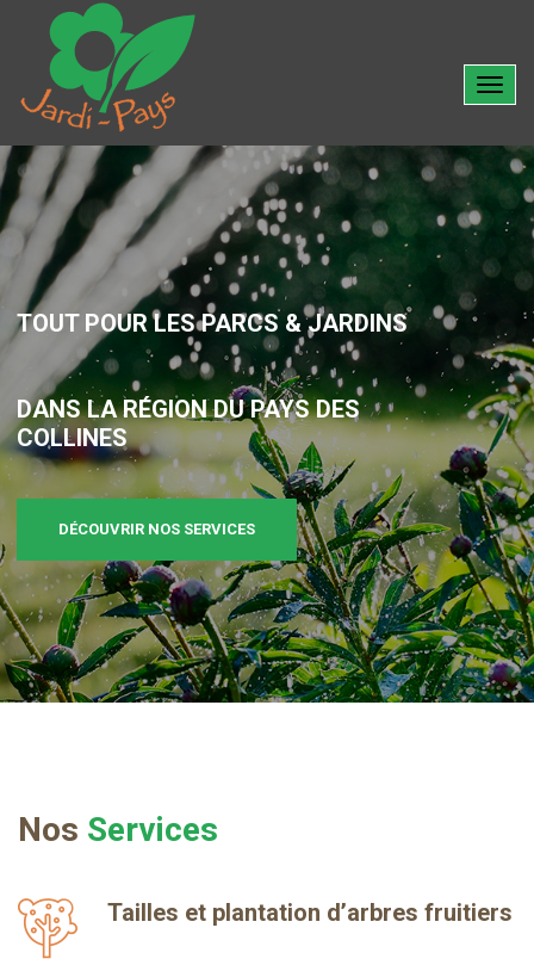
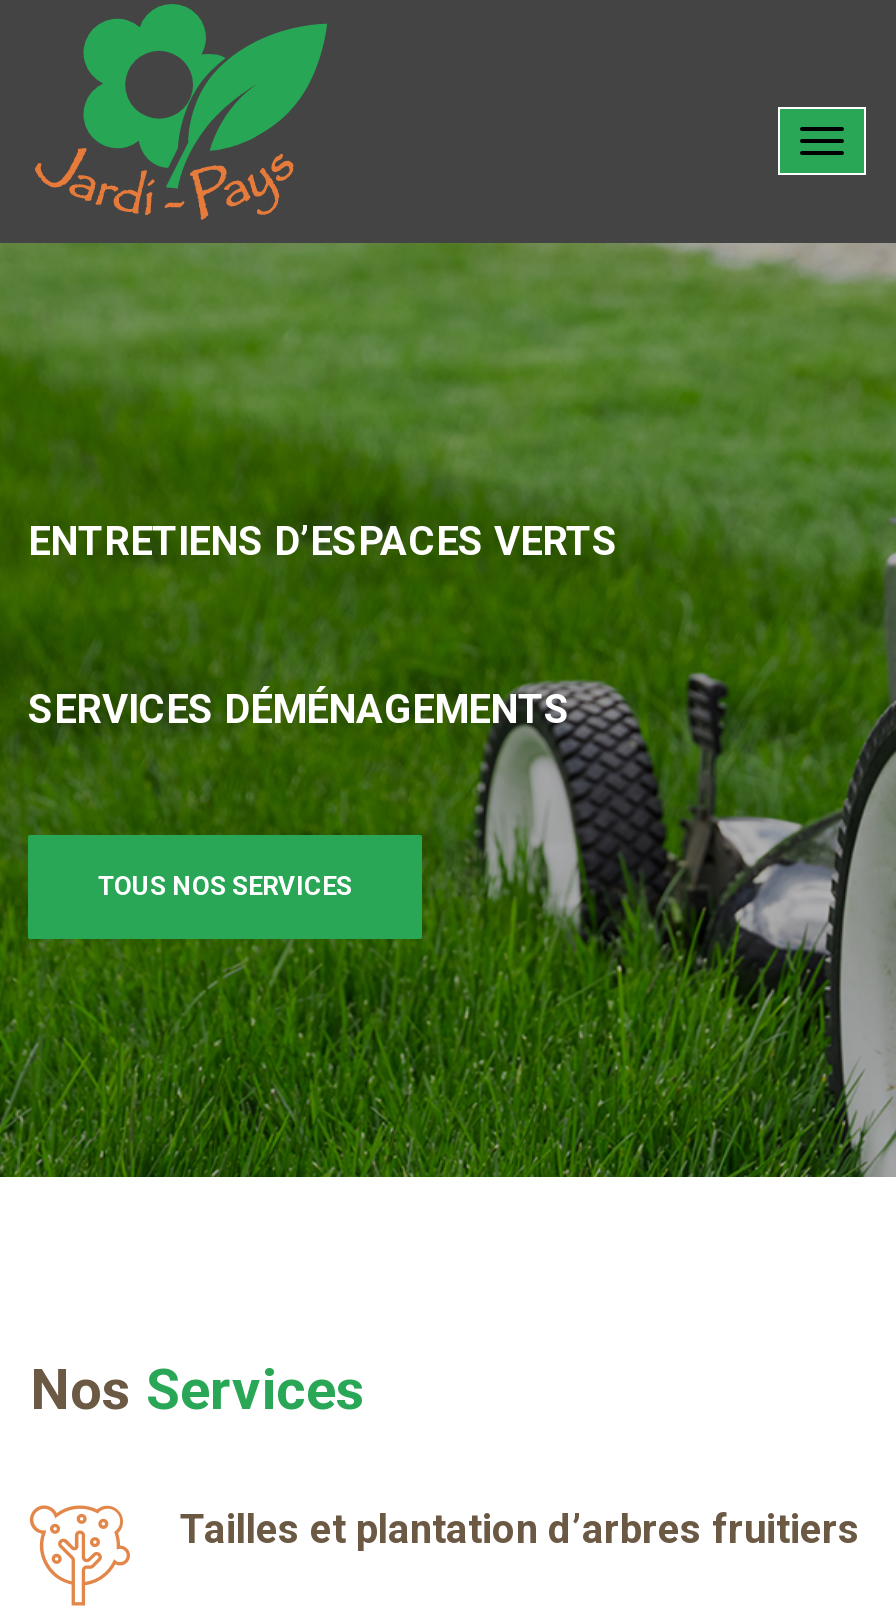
- [image]
- TOUT POUR LES PARCS & JARDINS
+ [image]
+ ENTRETIENS D’ESPACES VERTS

- DANS LA RÉGION DU PAYS DES
- COLLINES
+ SERVICES DÉMÉNAGEMENTS

- DÉCOUVRIR NOS SERVICES
+ TOUS NOS SERVICES
